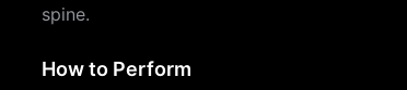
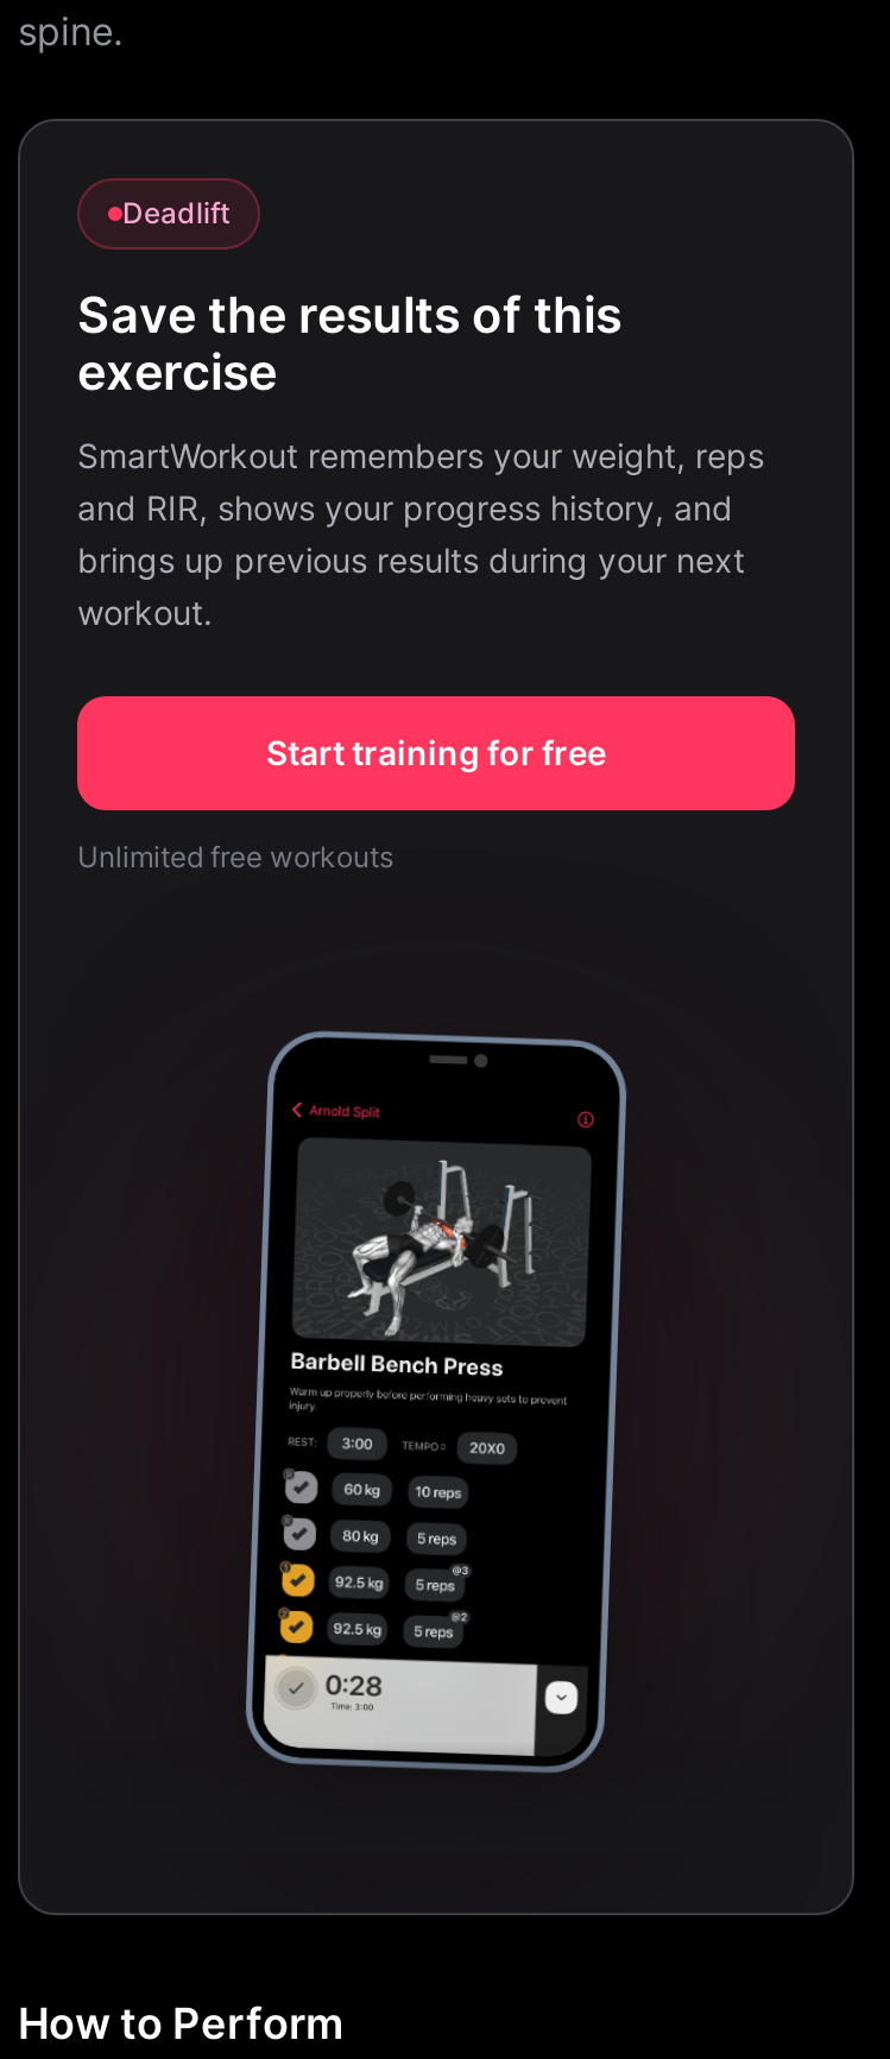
+ [image]
+ Deadlift
+ Save the results of this
+ exercise
+ SmartWorkout remembers your weight, reps
+ and RIR, shows your progress history, and
+ brings up previous results during your next
+ workout.
+ Start training for free
+ Unlimited free workouts
